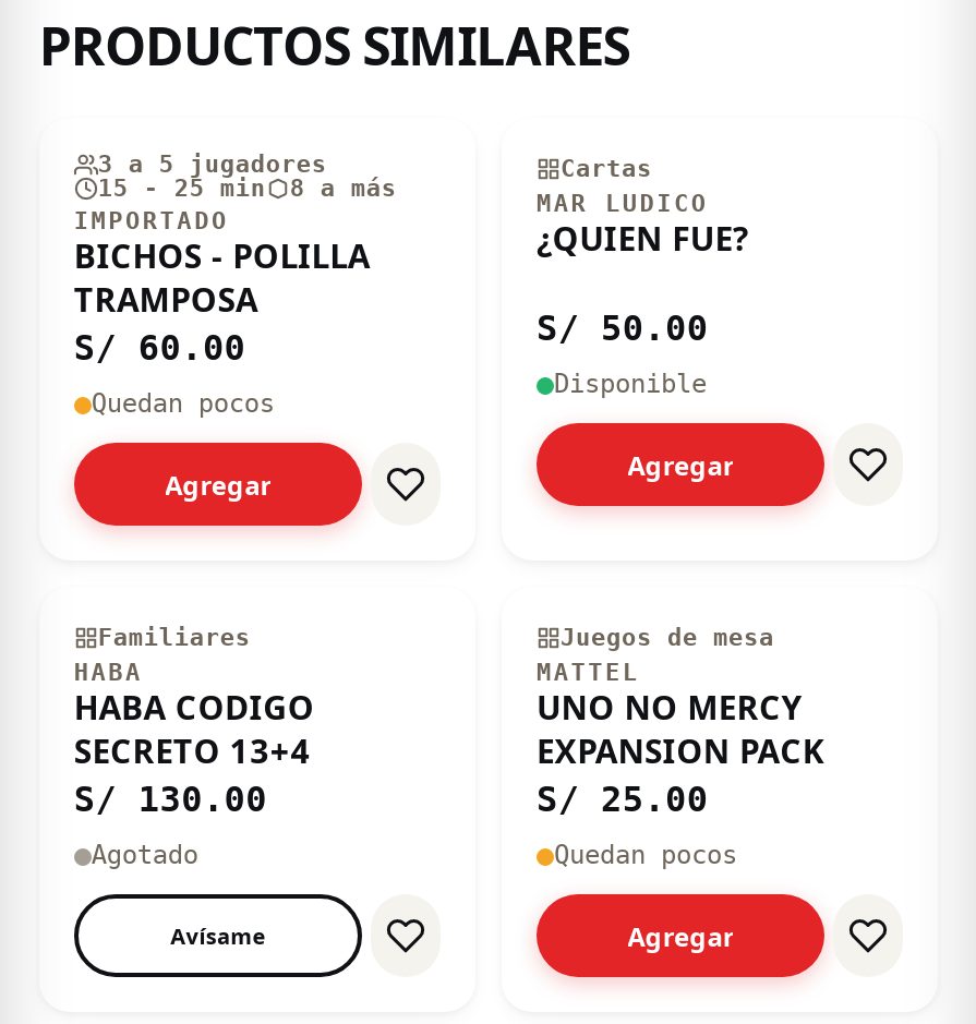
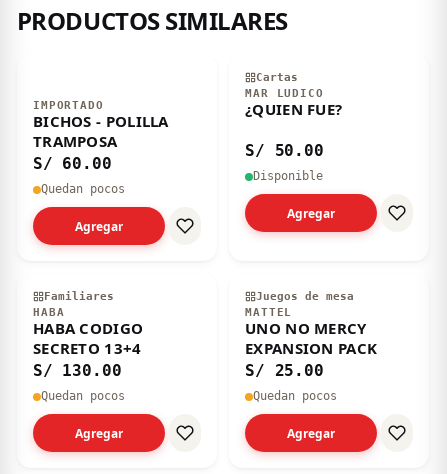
- 3 a 5 jugadores
- 15 - 25 min
- 8 a más

- Agotado
+ Quedan pocos

- Avísame
+ Agregar
